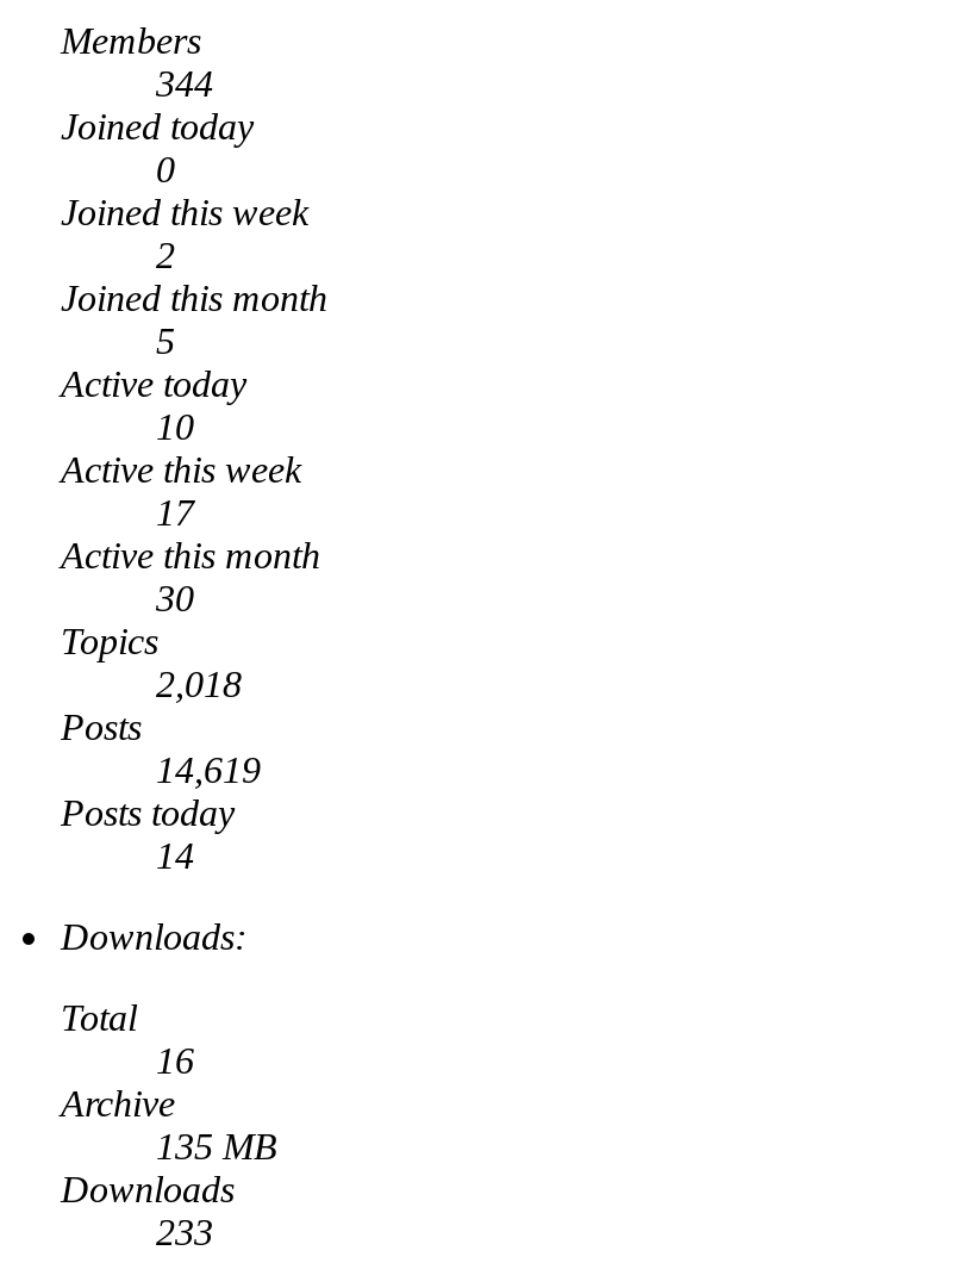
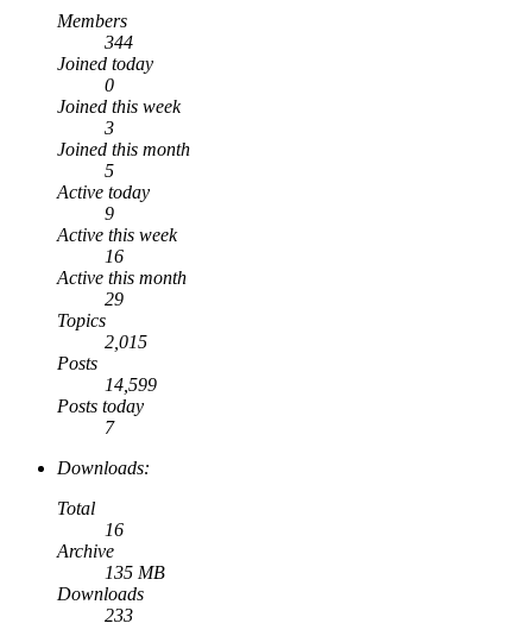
- 2
+ 3

- 10
+ 9

- 17
+ 16

- 30
+ 29

- 2,018
+ 2,015

- 14,619
+ 14,599

- 14
+ 7
